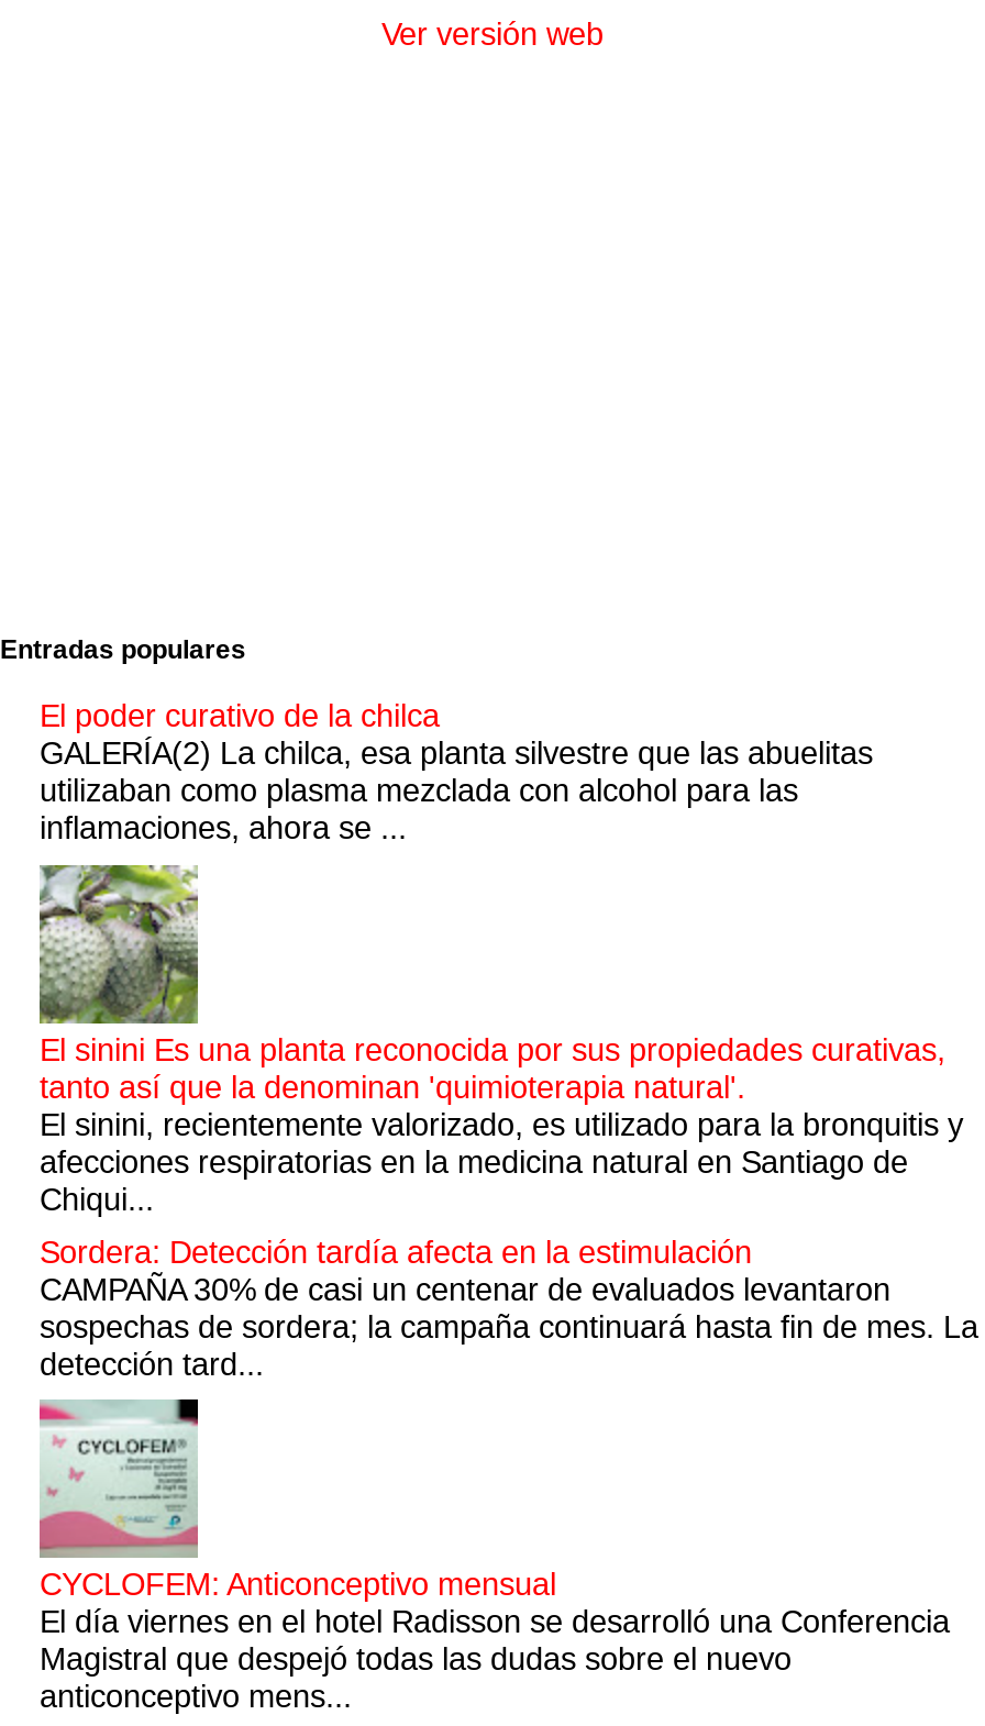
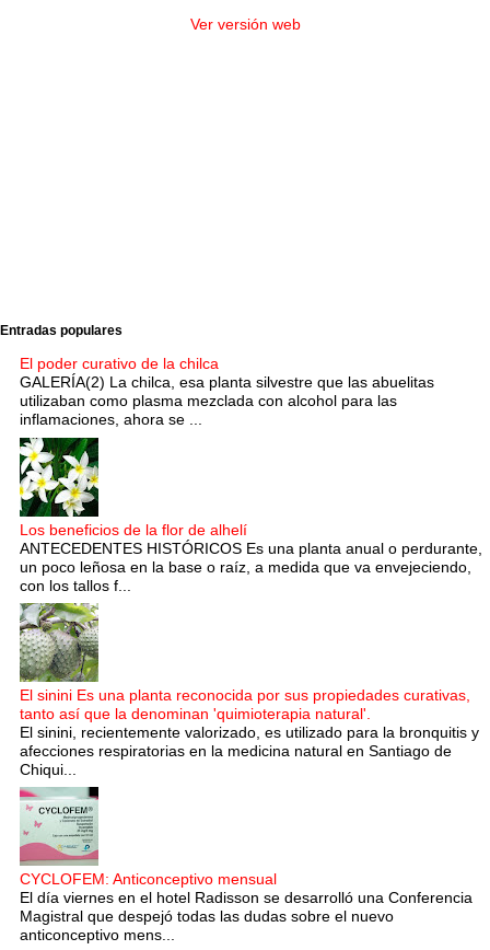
+ [image]
+ Los beneficios de la flor de alhelí
+ ANTECEDENTES HISTÓRICOS Es una planta anual o perdurante,
+ un poco leñosa en la base o raíz, a medida que va envejeciendo,
+ con los tallos f...

moved down: [image] | El sinini Es una planta reconocida por sus propiedades curativas, | tanto así que la denominan 'quimioterapia natural'. | El sinini, recientemente valorizado, es utilizado para la bronquitis y | afecciones respiratorias en la medicina natural en Santiago de | Chiqui...

- Sordera: Detección tardía afecta en la estimulación
- CAMPAÑA 30% de casi un centenar de evaluados levantaron
- sospechas de sordera; la campaña continuará hasta fin de mes. La
- detección tard...
